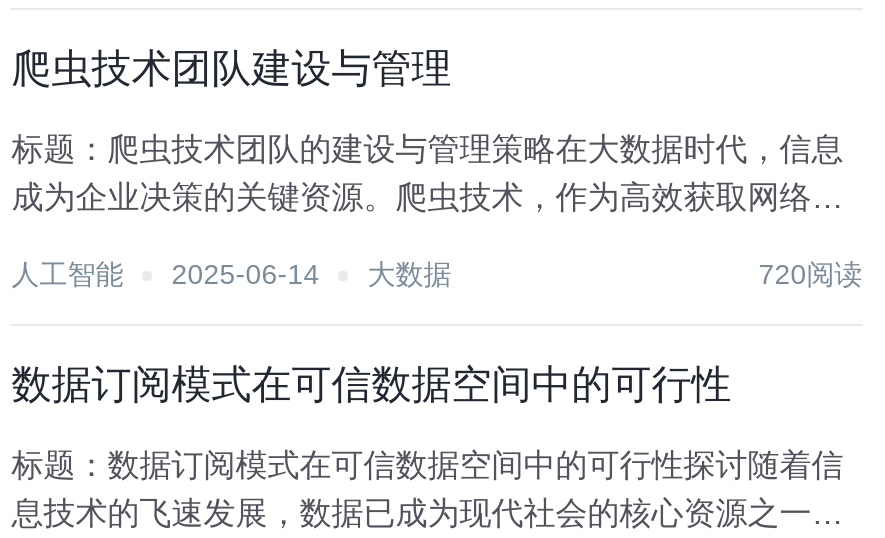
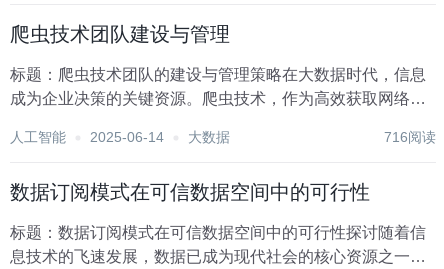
- 720阅读
+ 716阅读
